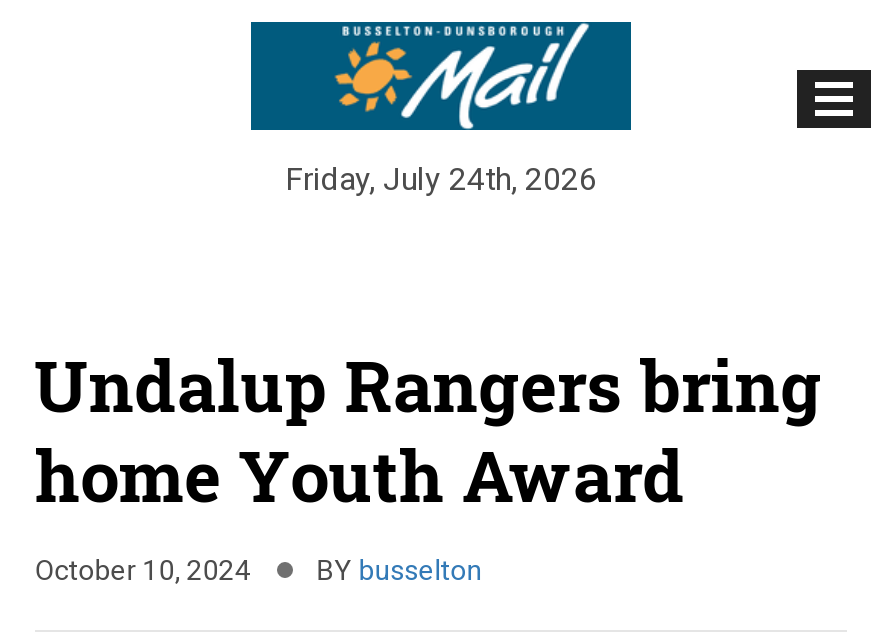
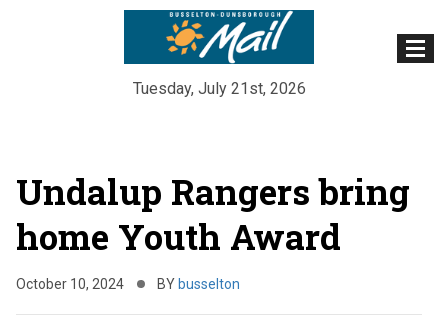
- Friday, July 24th, 2026
+ Tuesday, July 21st, 2026
